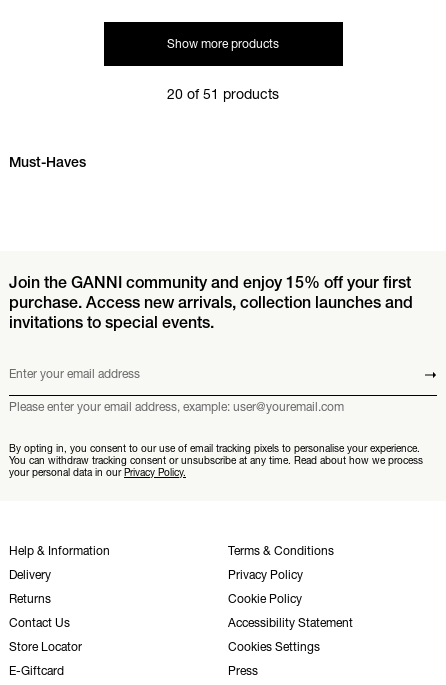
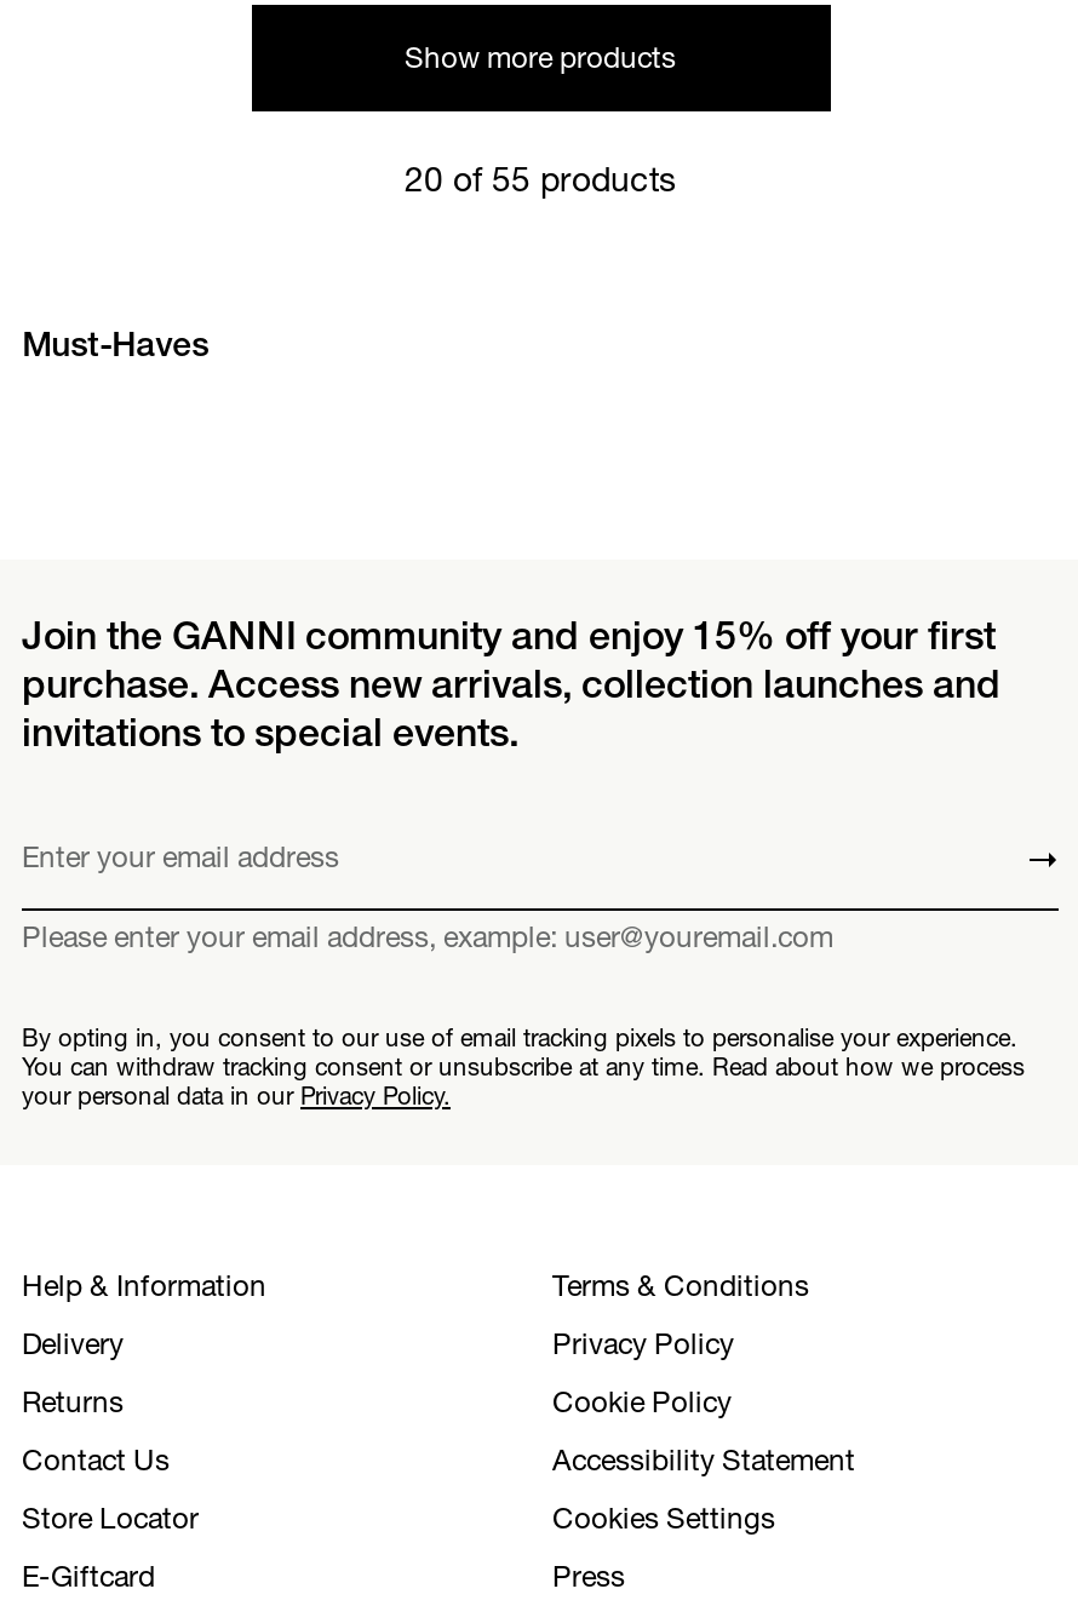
- 20 of 51 products
+ 20 of 55 products
